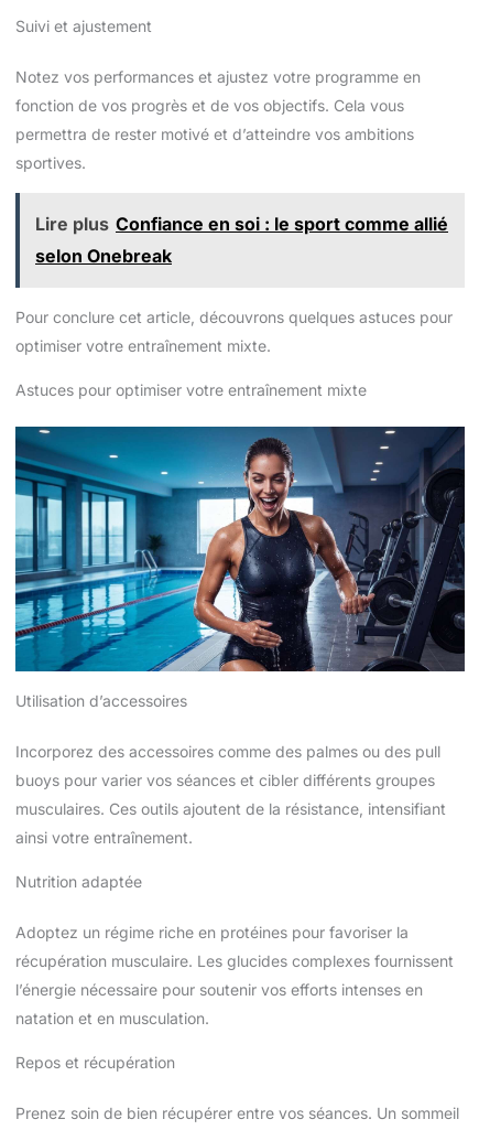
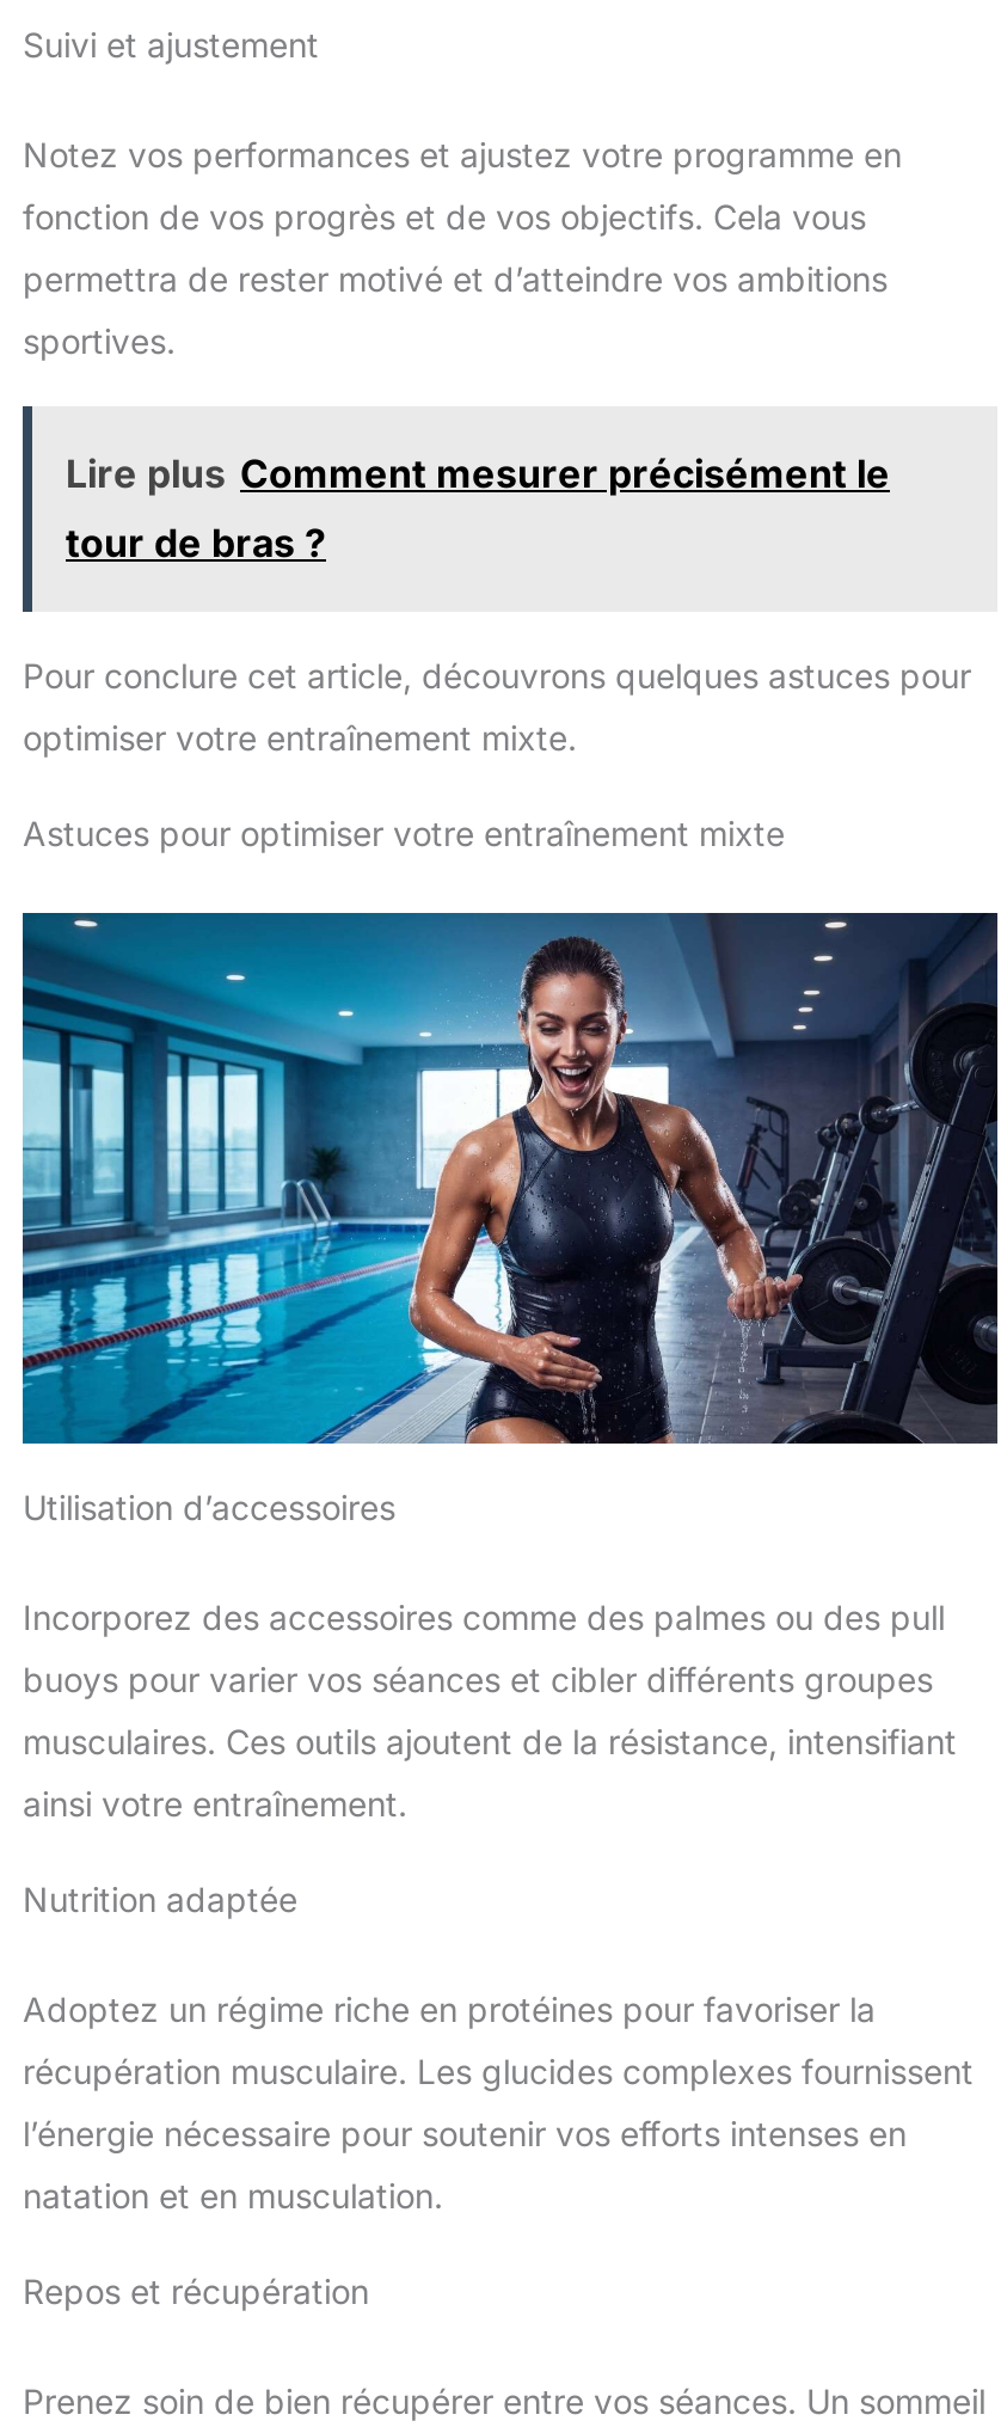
- Lire plus Confiance en soi : le sport comme allié
- selon Onebreak
+ Lire plus Comment mesurer précisément le
+ tour de bras ?
